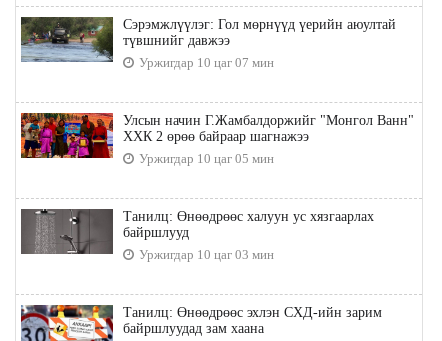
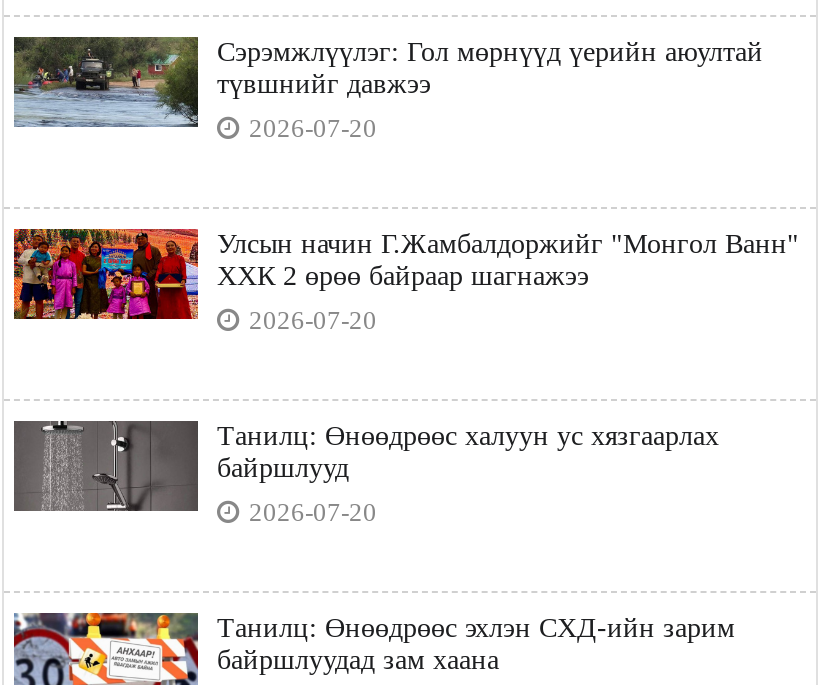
- Уржигдар 10 цаг 07 мин
+ 2026-07-20

- Уржигдар 10 цаг 05 мин
+ 2026-07-20

- Уржигдар 10 цаг 03 мин
+ 2026-07-20
